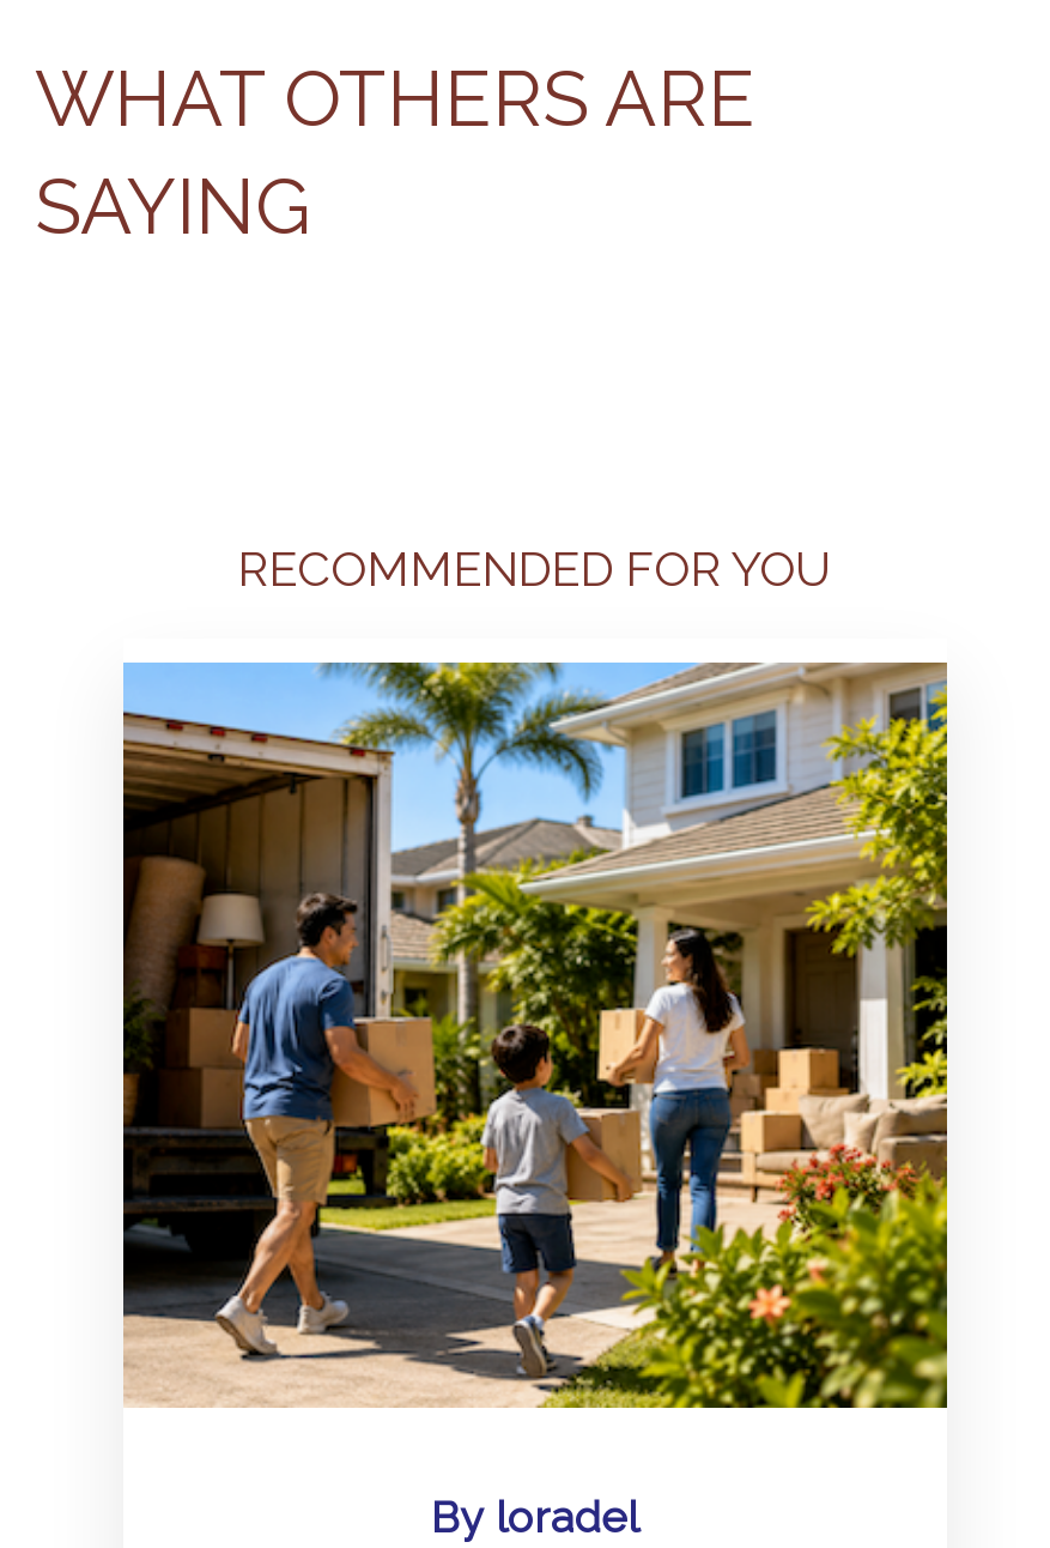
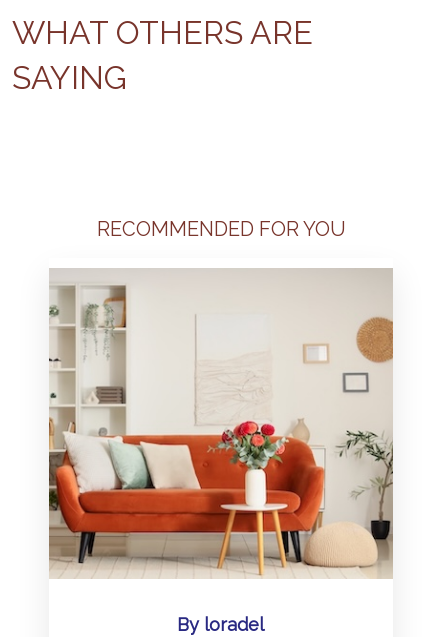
- [image]
+ [image]
